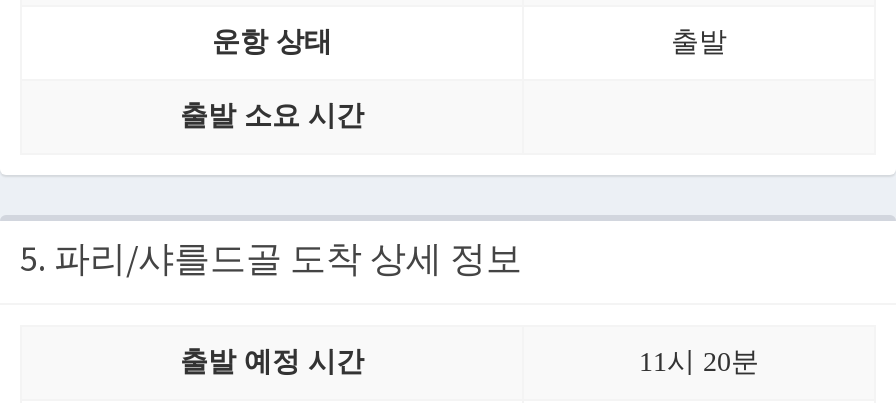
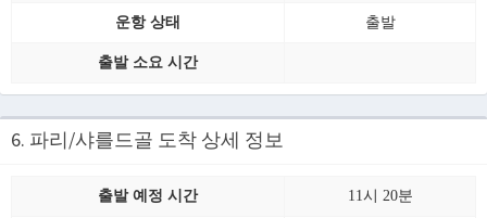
- 5. 파리/샤를드골 도착 상세 정보
+ 6. 파리/샤를드골 도착 상세 정보
